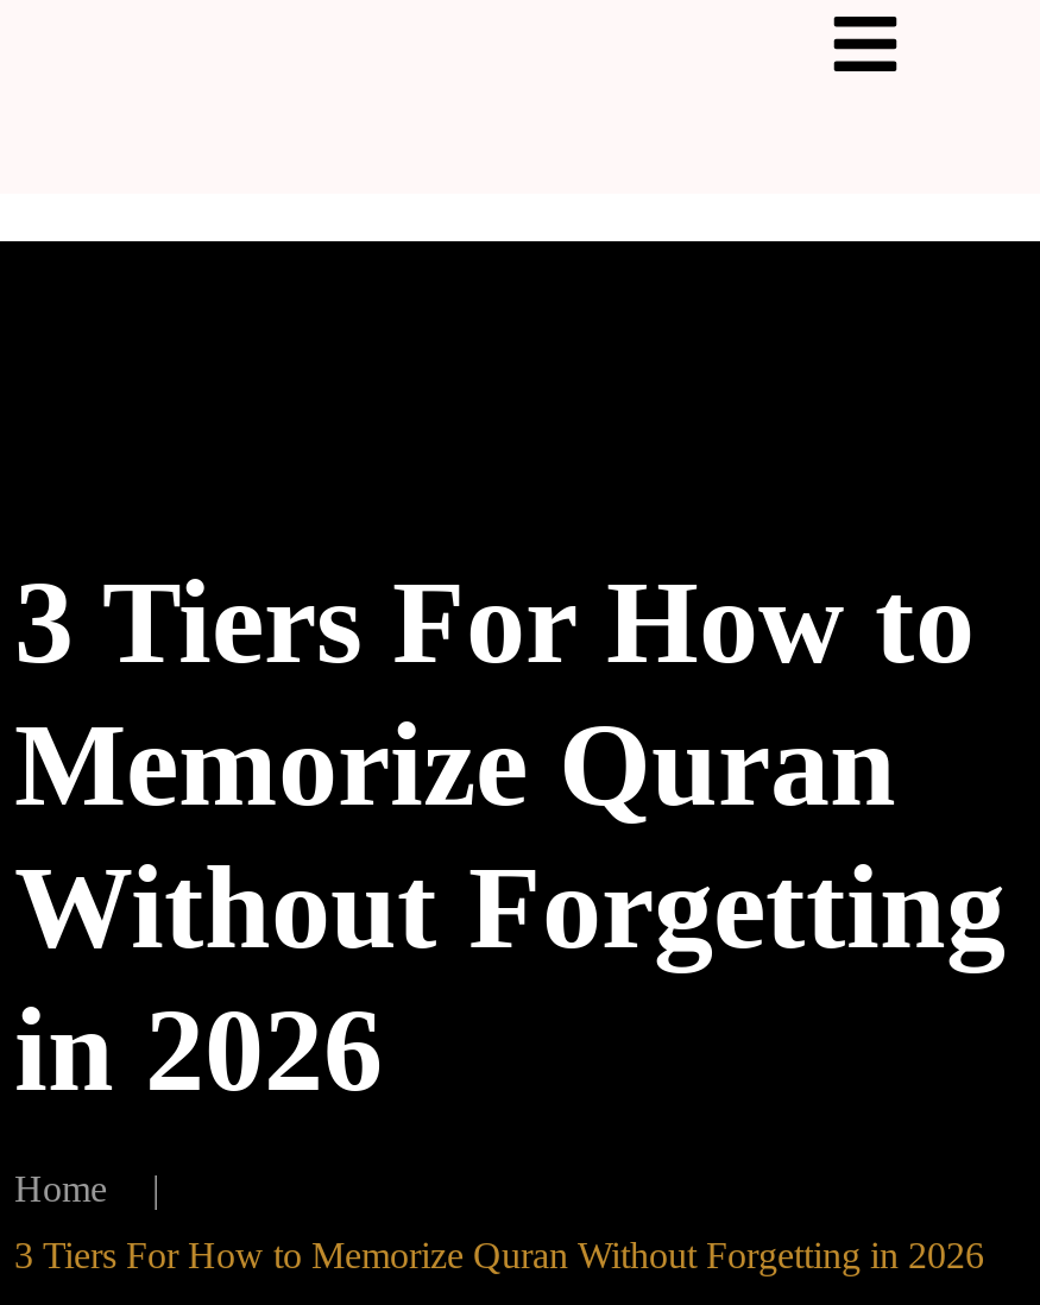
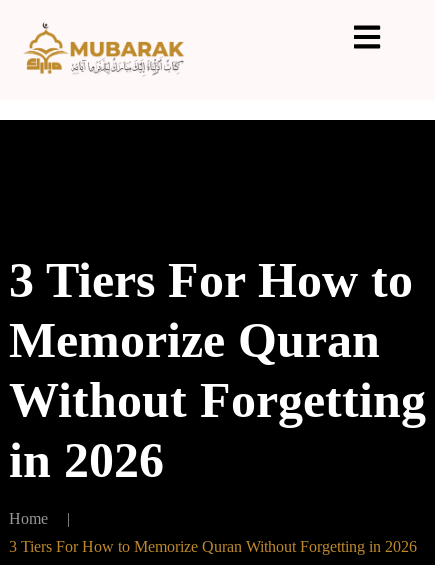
+ [image]
